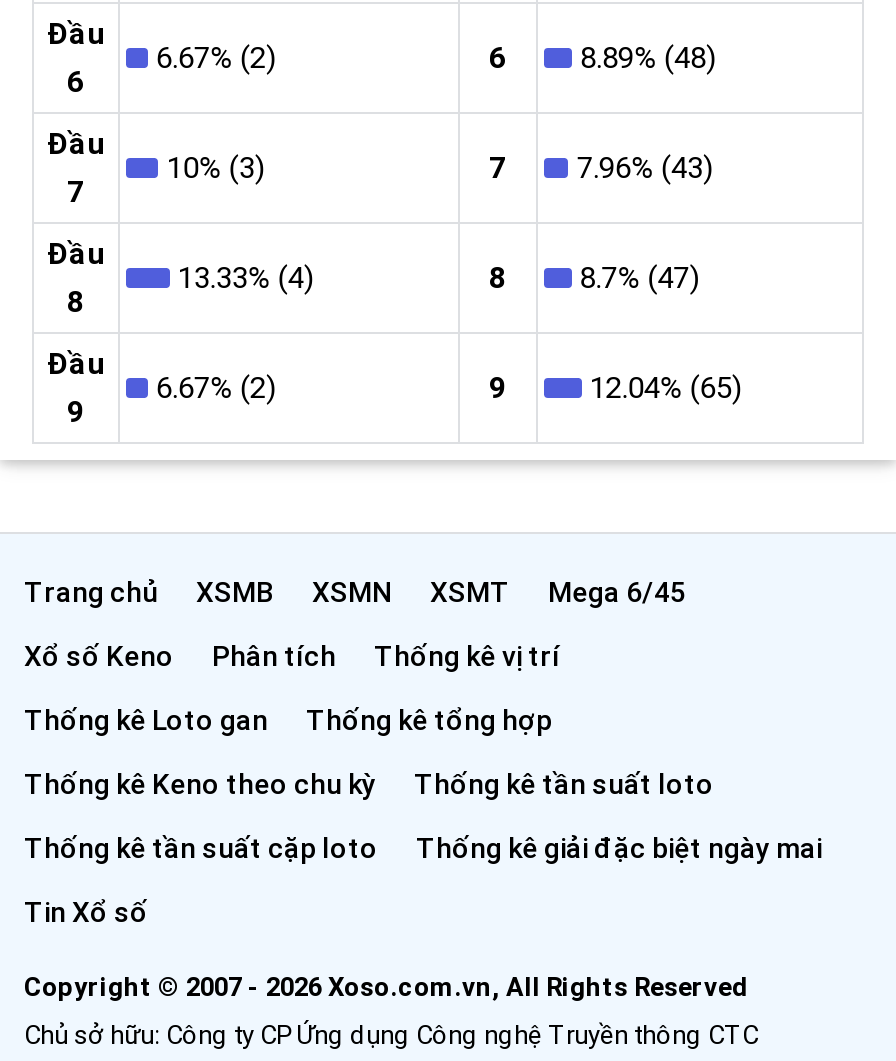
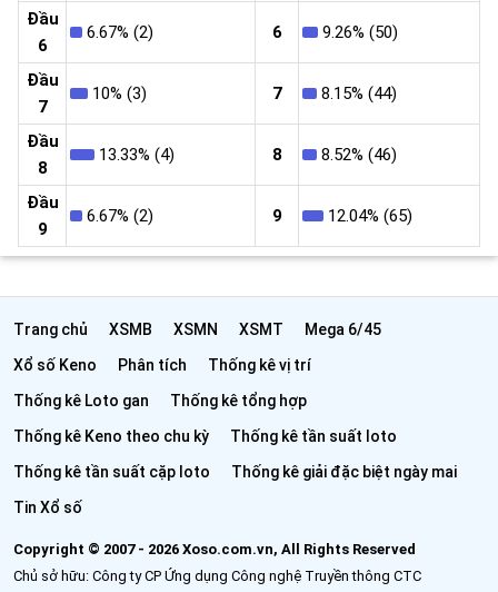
- 6 8.89% (48)
+ 6 9.26% (50)

- 7 7.96% (43)
+ 7 8.15% (44)

- 8 8.7% (47)
+ 8 8.52% (46)
